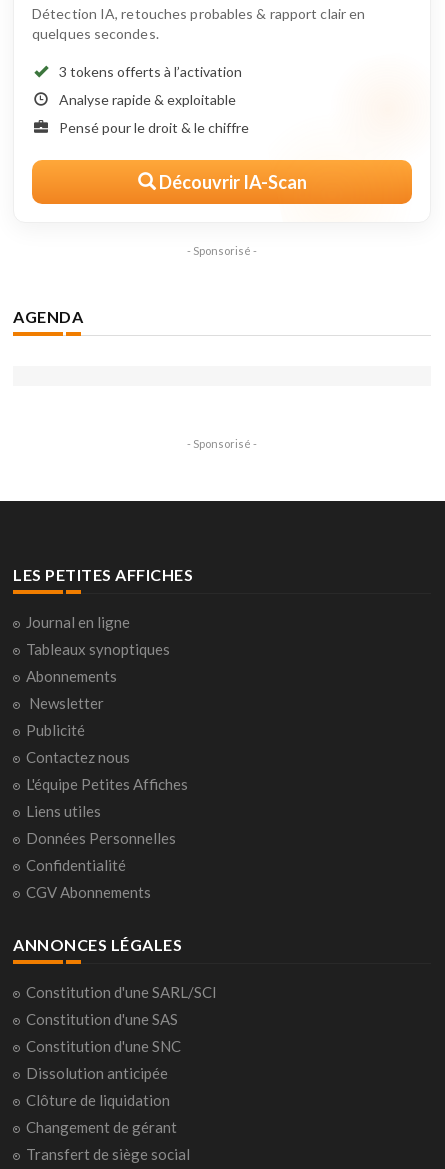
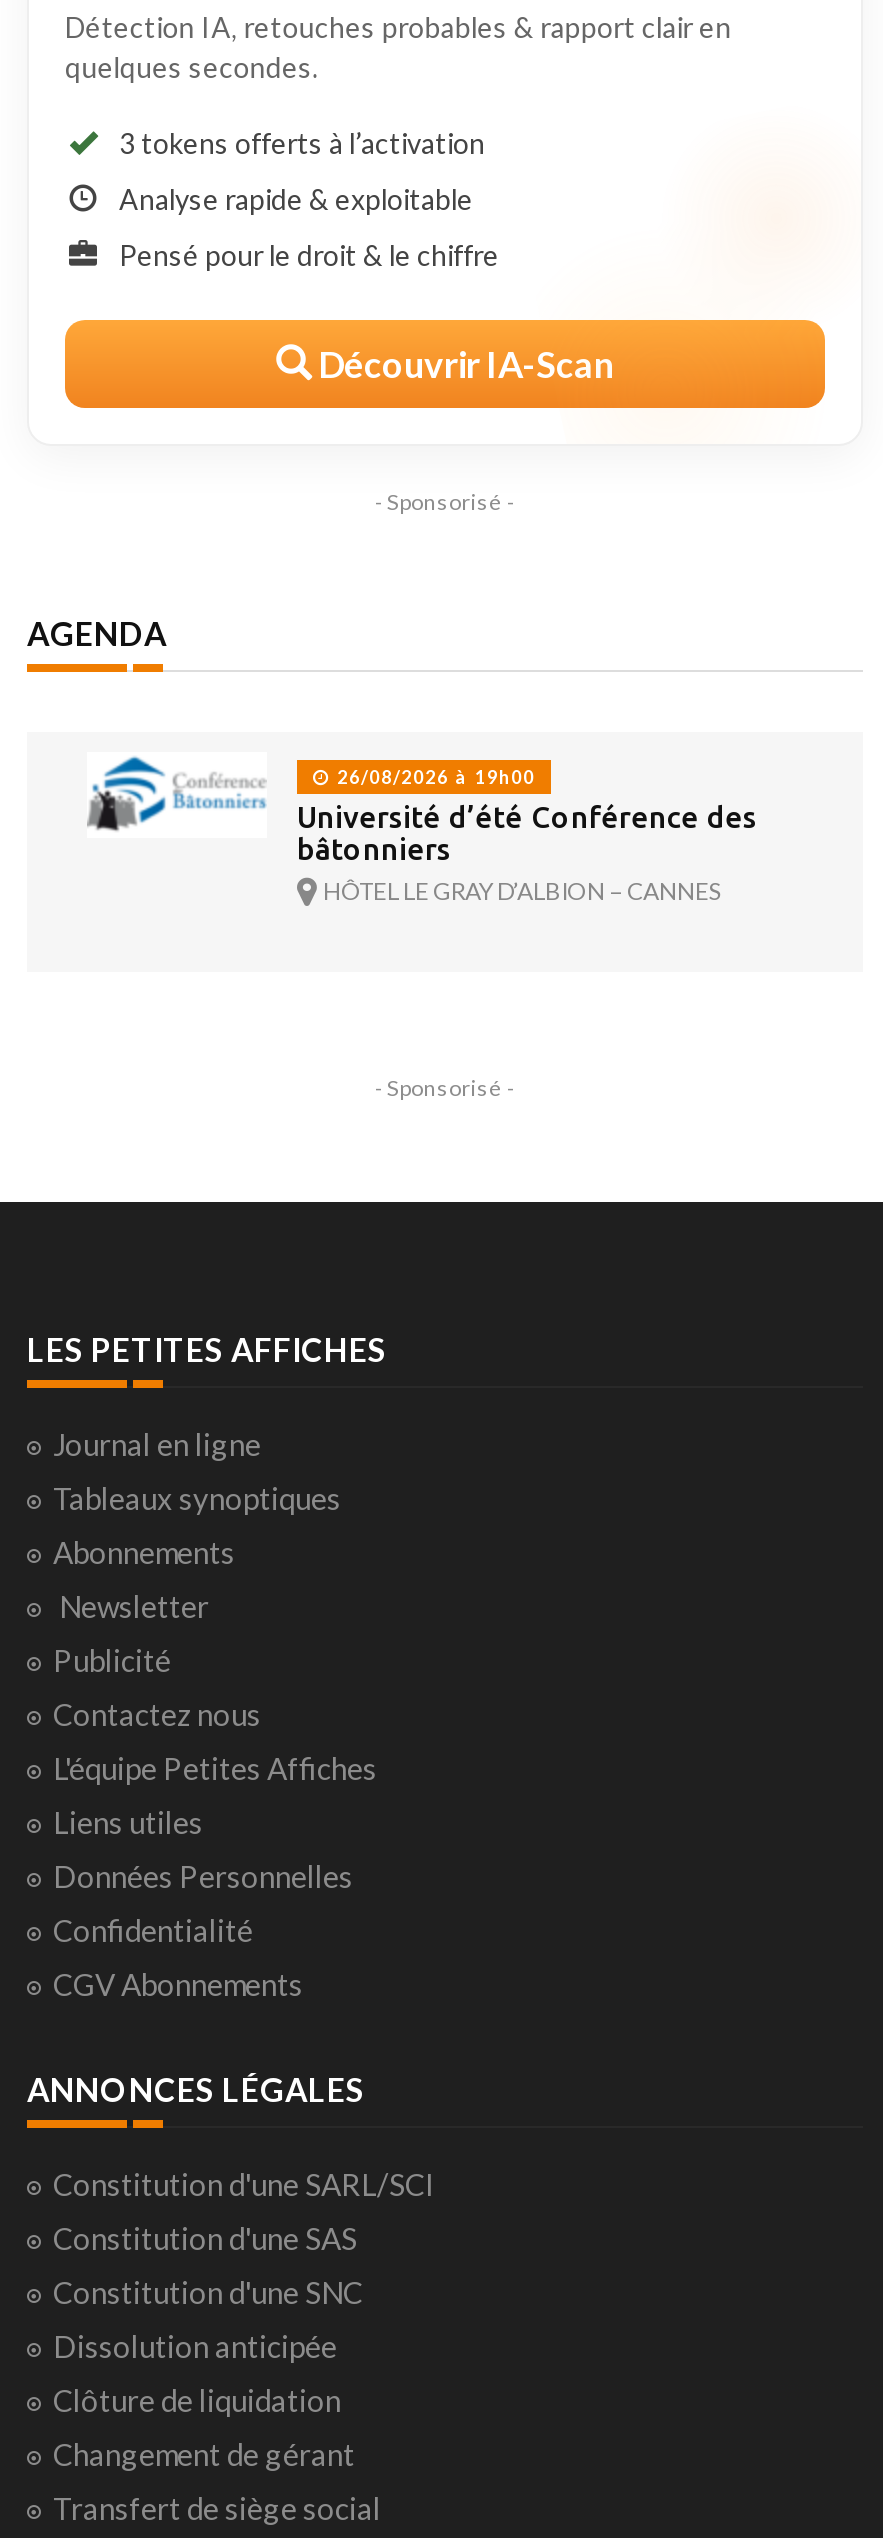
+ [image]
+ 26/08/2026 à 19h00
+ Université d’été Conférence des
+ bâtonniers
+ HÔTEL LE GRAY D’ALBION – CANNES
